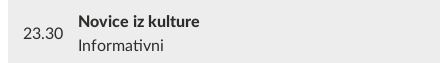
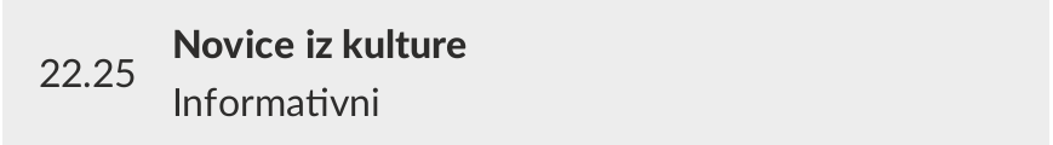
- 23.30
+ 22.25
